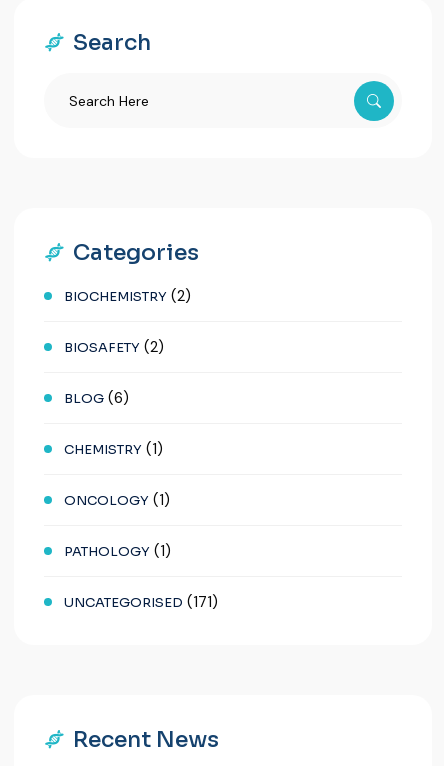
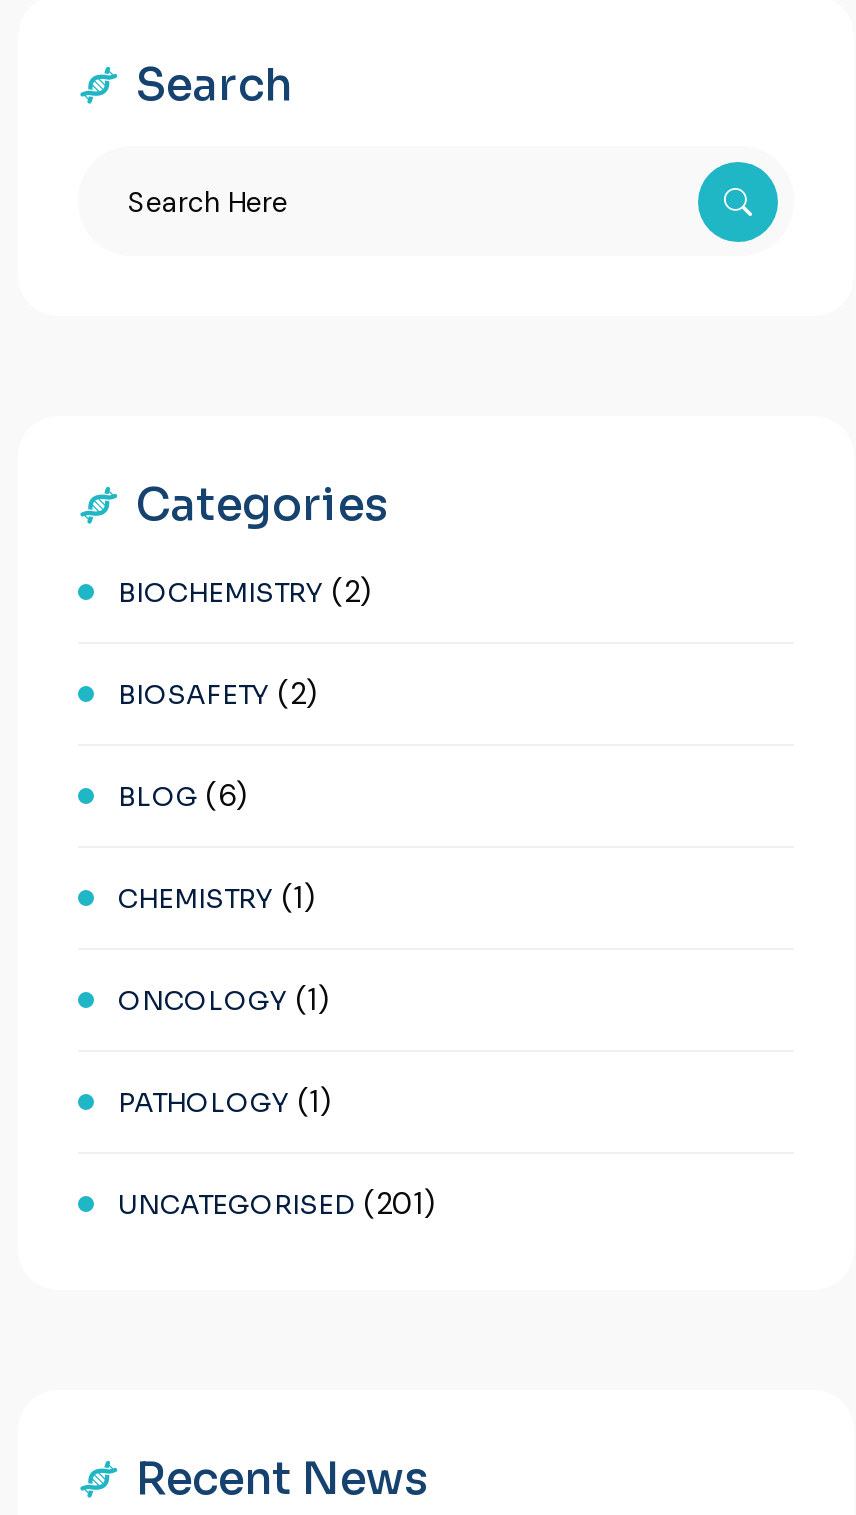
- UNCATEGORISED (171)
+ UNCATEGORISED (201)
